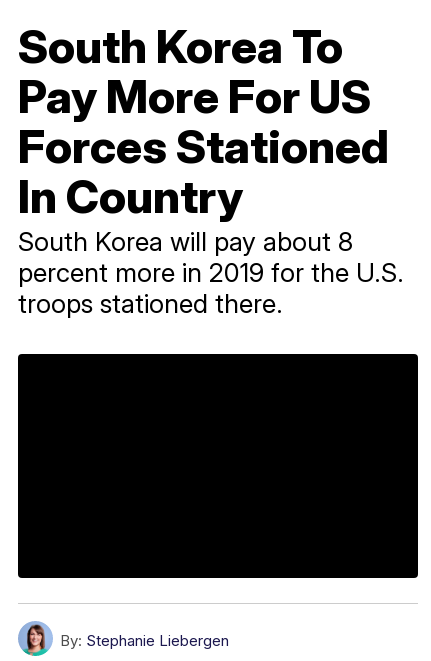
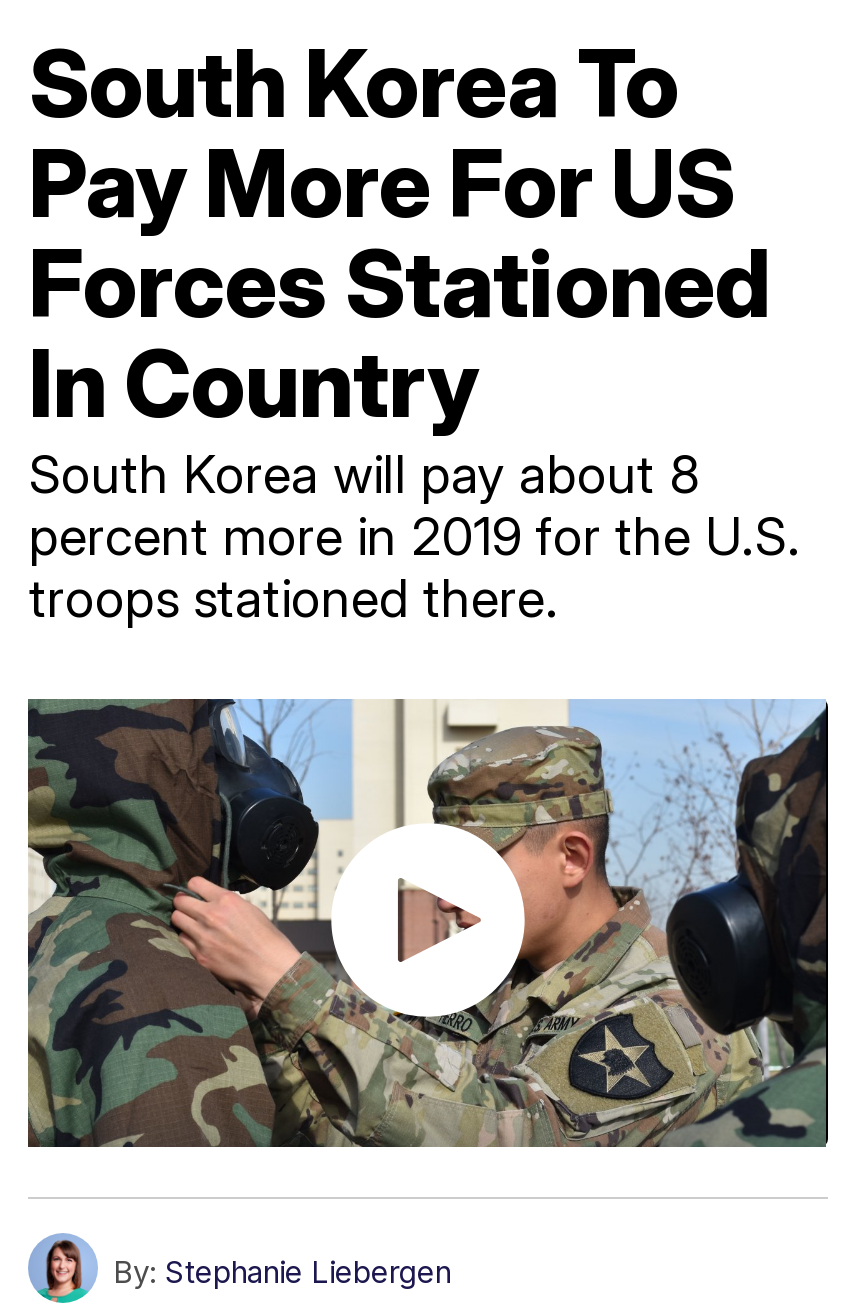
+ [image]
